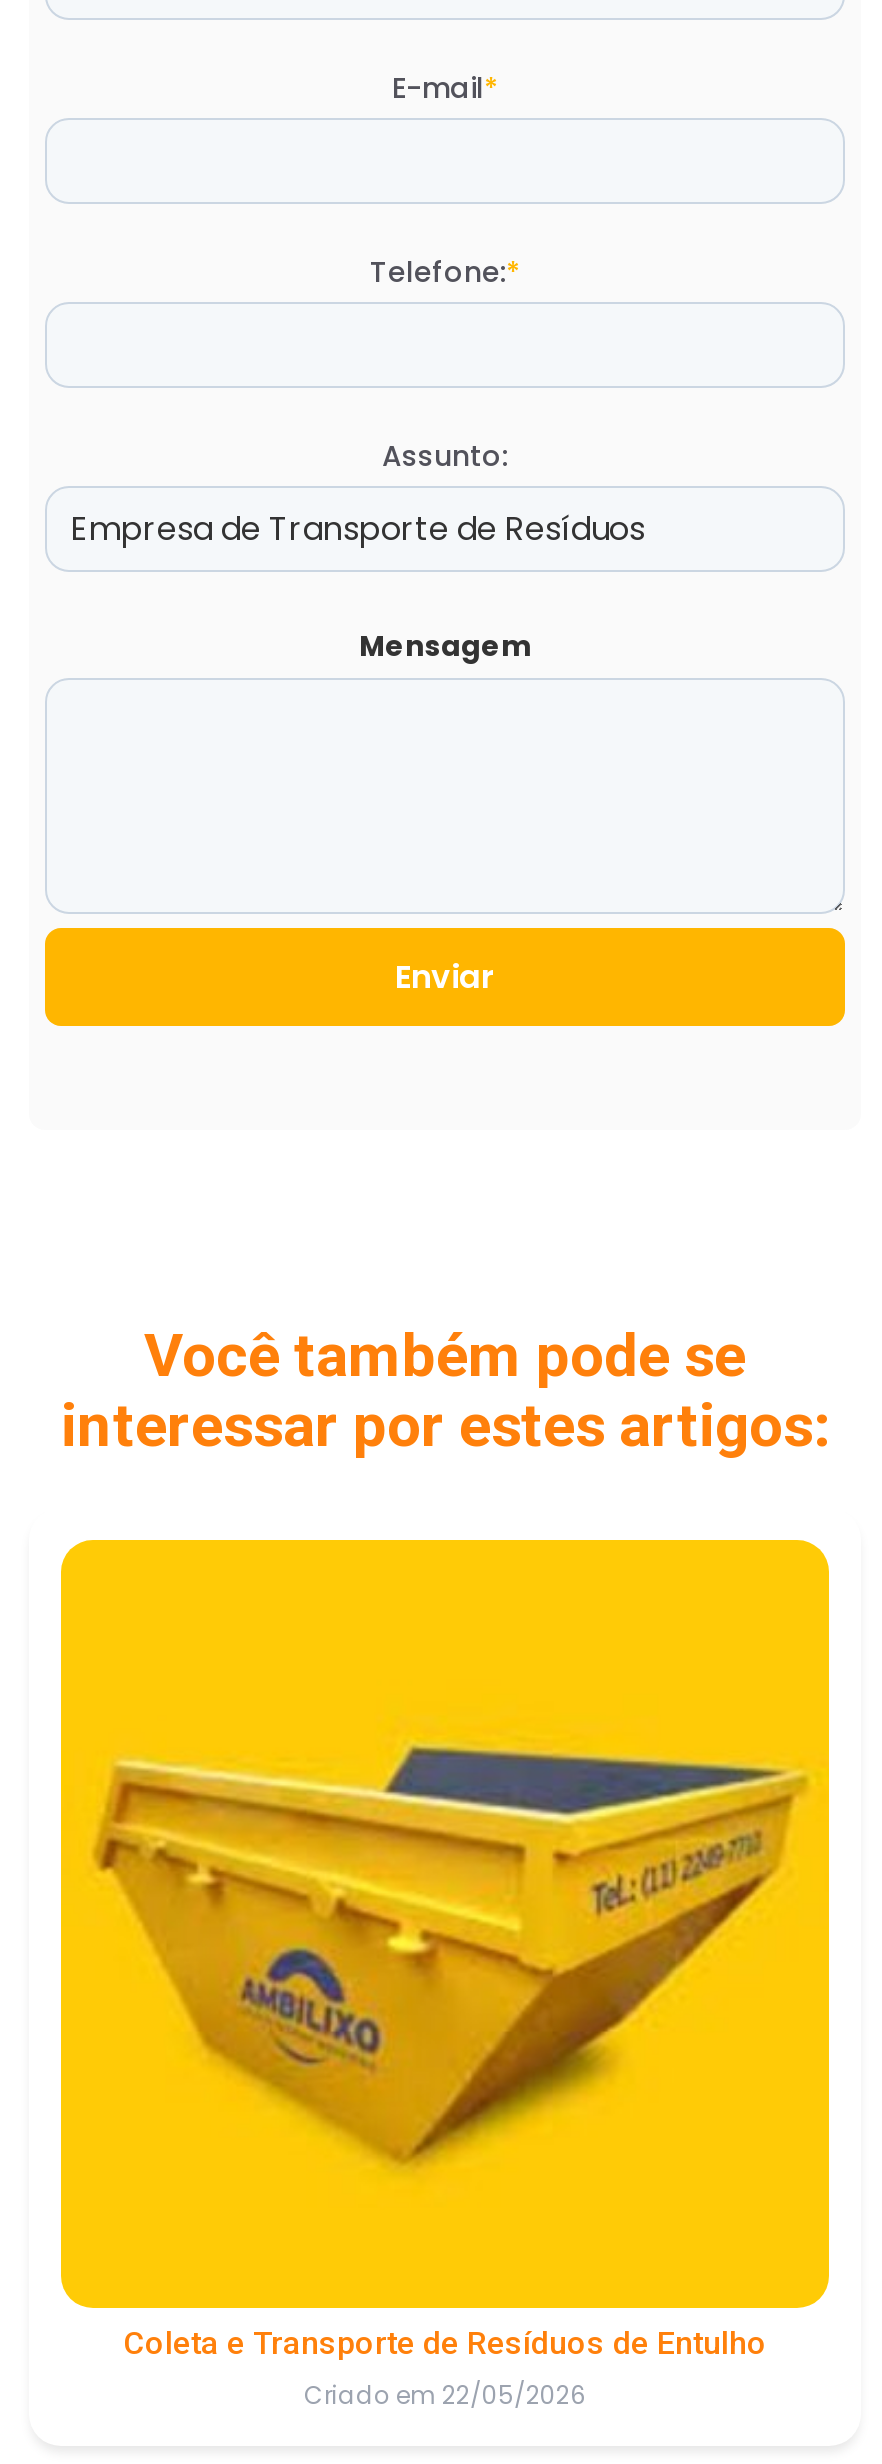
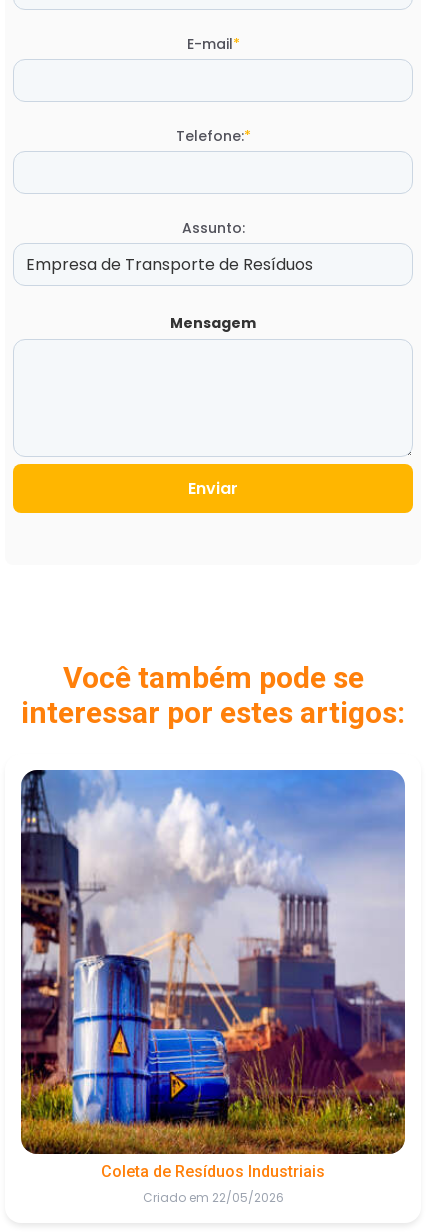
- [image]
- Coleta e Transporte de Resíduos de Entulho
+ [image]
+ Coleta de Resíduos Industriais
